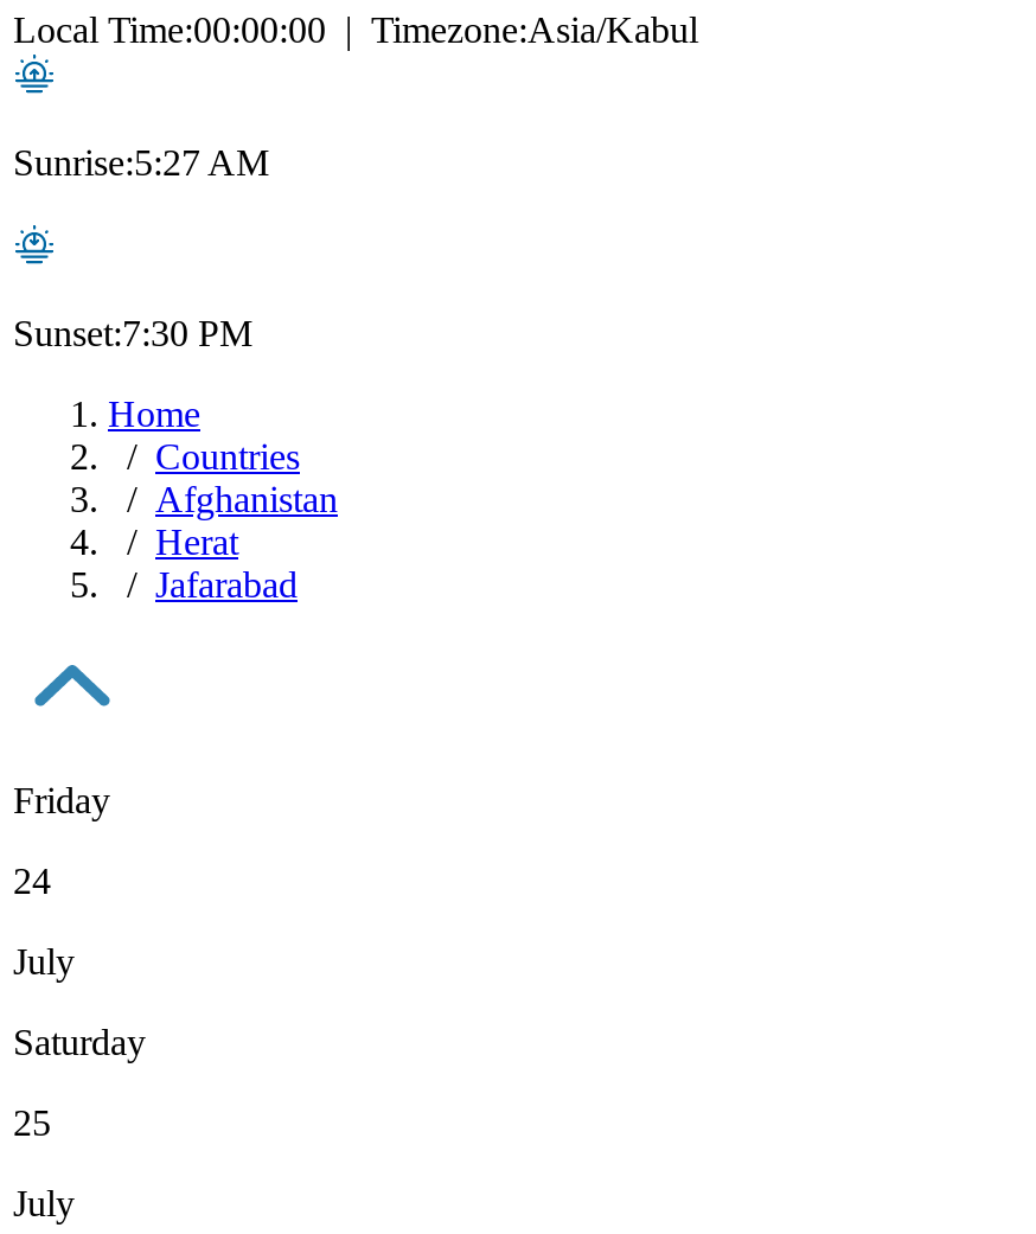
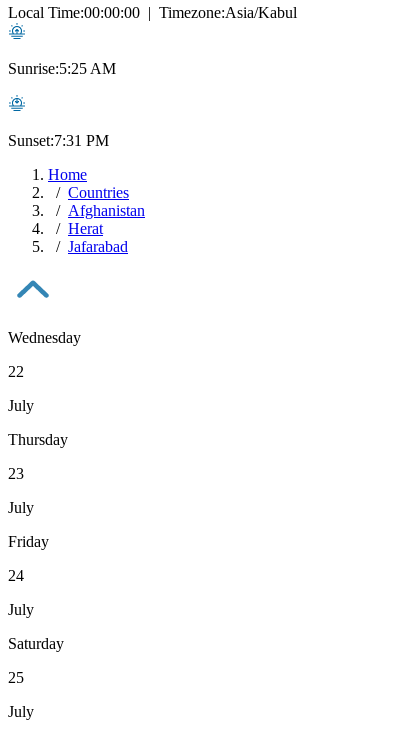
- Sunrise:5:27 AM
+ Sunrise:5:25 AM

- Sunset:7:30 PM
+ Sunset:7:31 PM

+ Wednesday
+ 22
+ July
+ Thursday
+ 23
+ July
